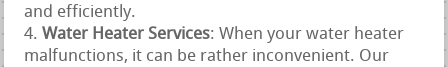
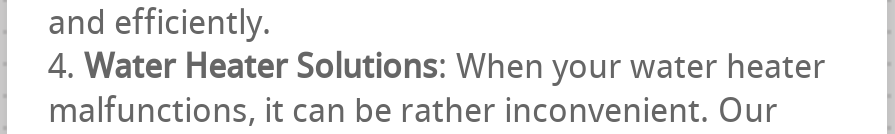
- Water Heater Services: When your water heater
+ Water Heater Solutions: When your water heater
